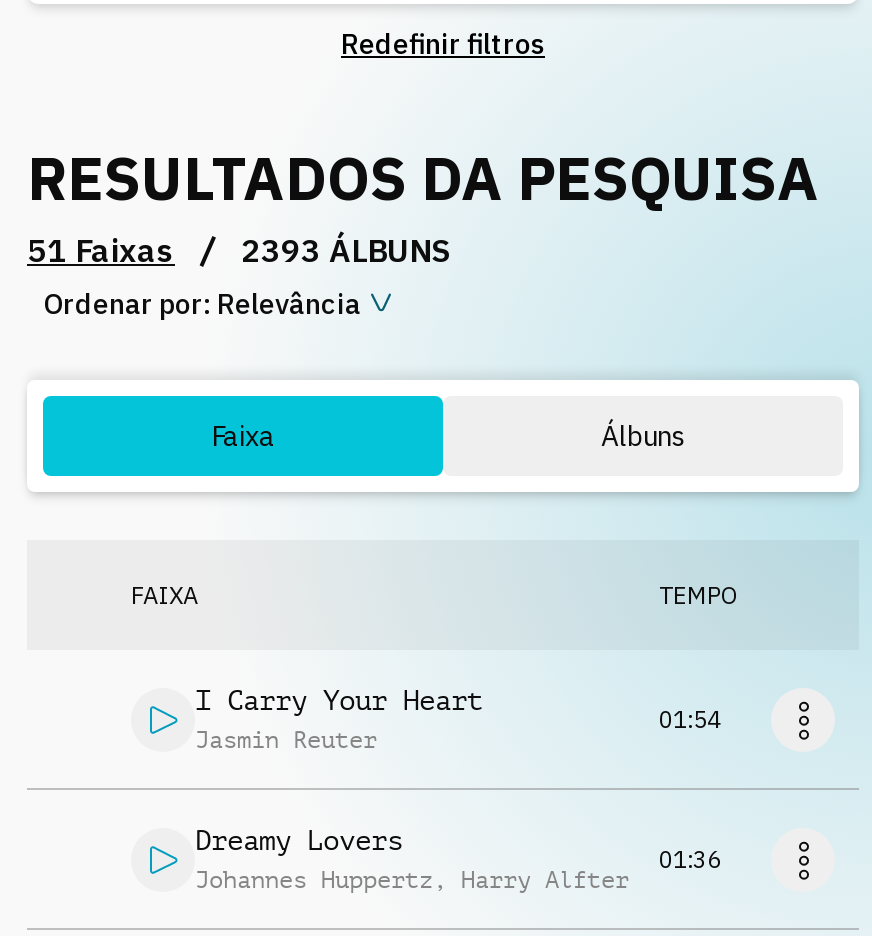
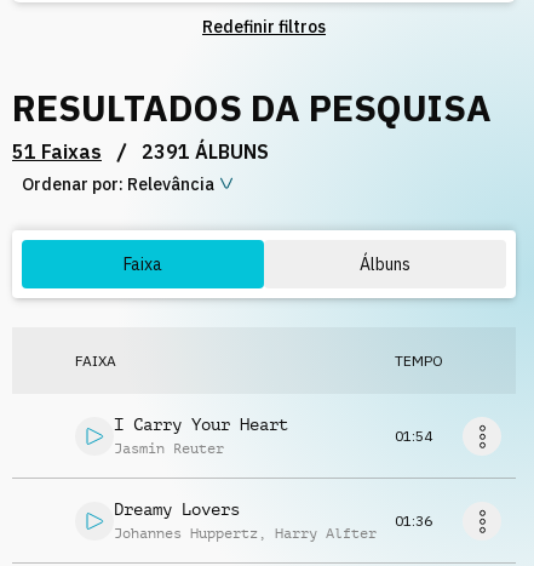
- 51 Faixas / 2393 ÁLBUNS
+ 51 Faixas / 2391 ÁLBUNS
